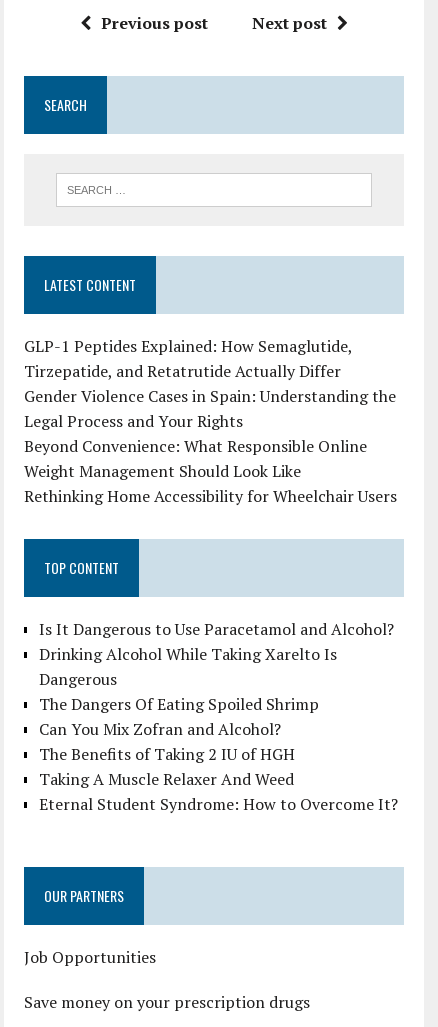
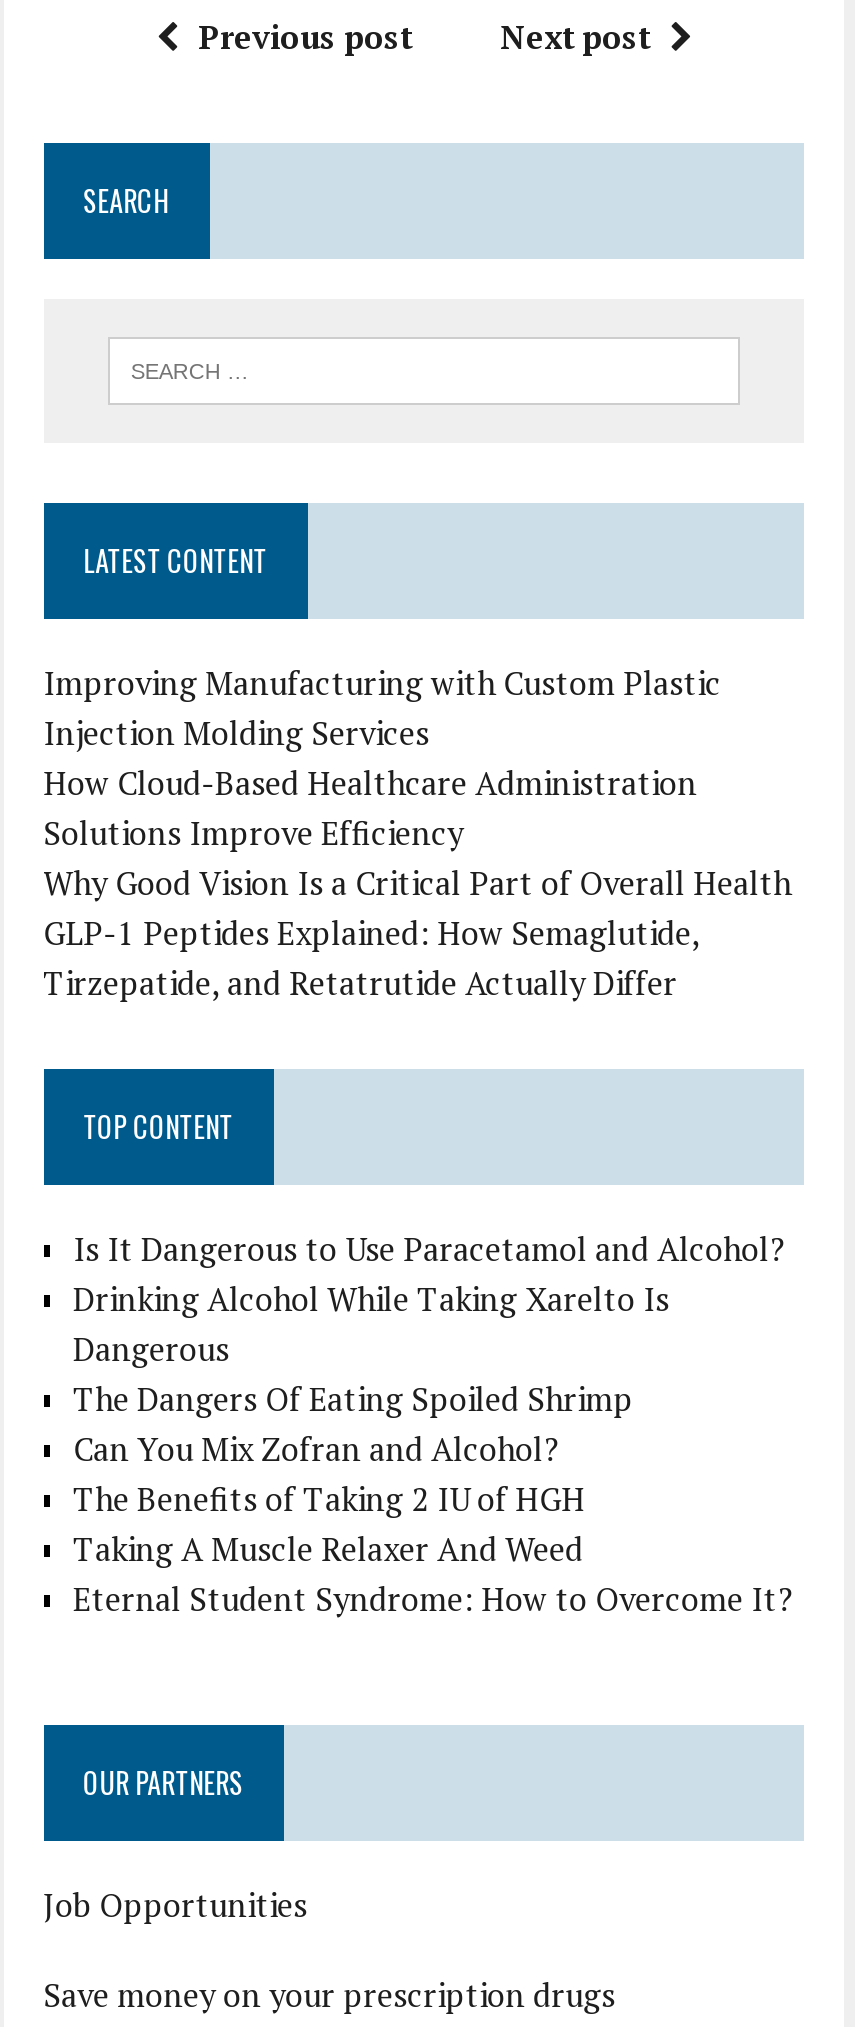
+ Improving Manufacturing with Custom Plastic
+ Injection Molding Services
+ How Cloud-Based Healthcare Administration
+ Solutions Improve Efficiency
+ Why Good Vision Is a Critical Part of Overall Health

moved down: GLP-1 Peptides Explained: How Semaglutide, | Tirzepatide, and Retatrutide Actually Differ

- Gender Violence Cases in Spain: Understanding the
- Legal Process and Your Rights
- Beyond Convenience: What Responsible Online
- Weight Management Should Look Like
- Rethinking Home Accessibility for Wheelchair Users
